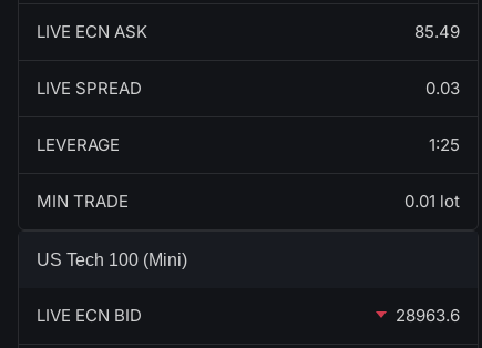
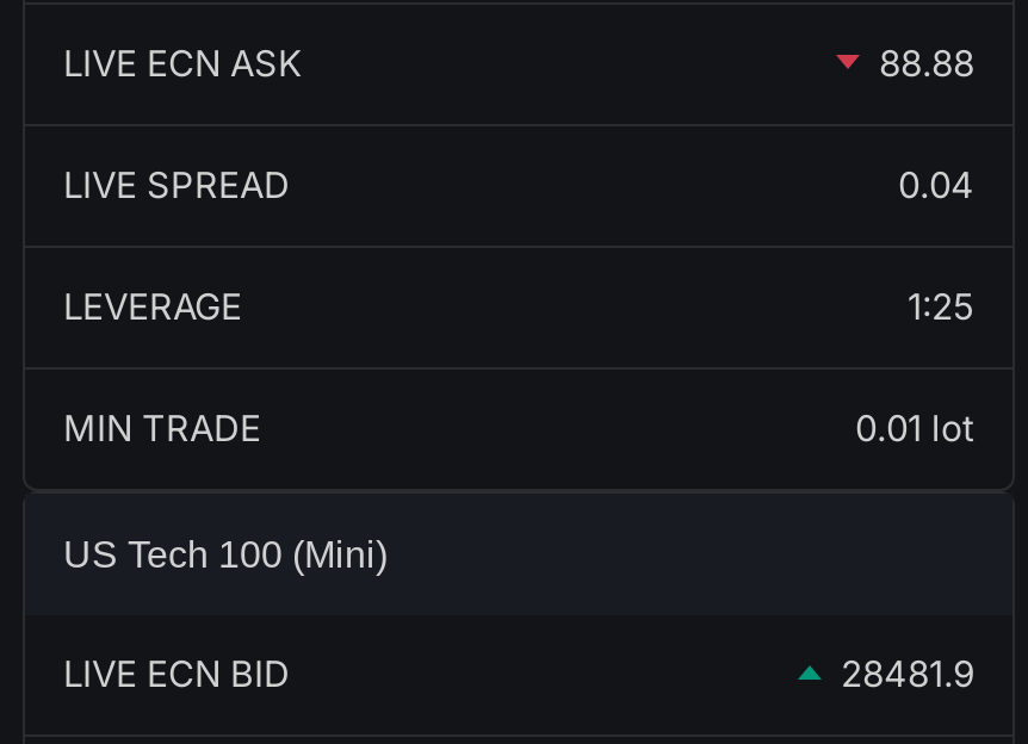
- 85.49
+ 88.88

- 0.03
+ 0.04

- 28963.6
+ 28481.9
